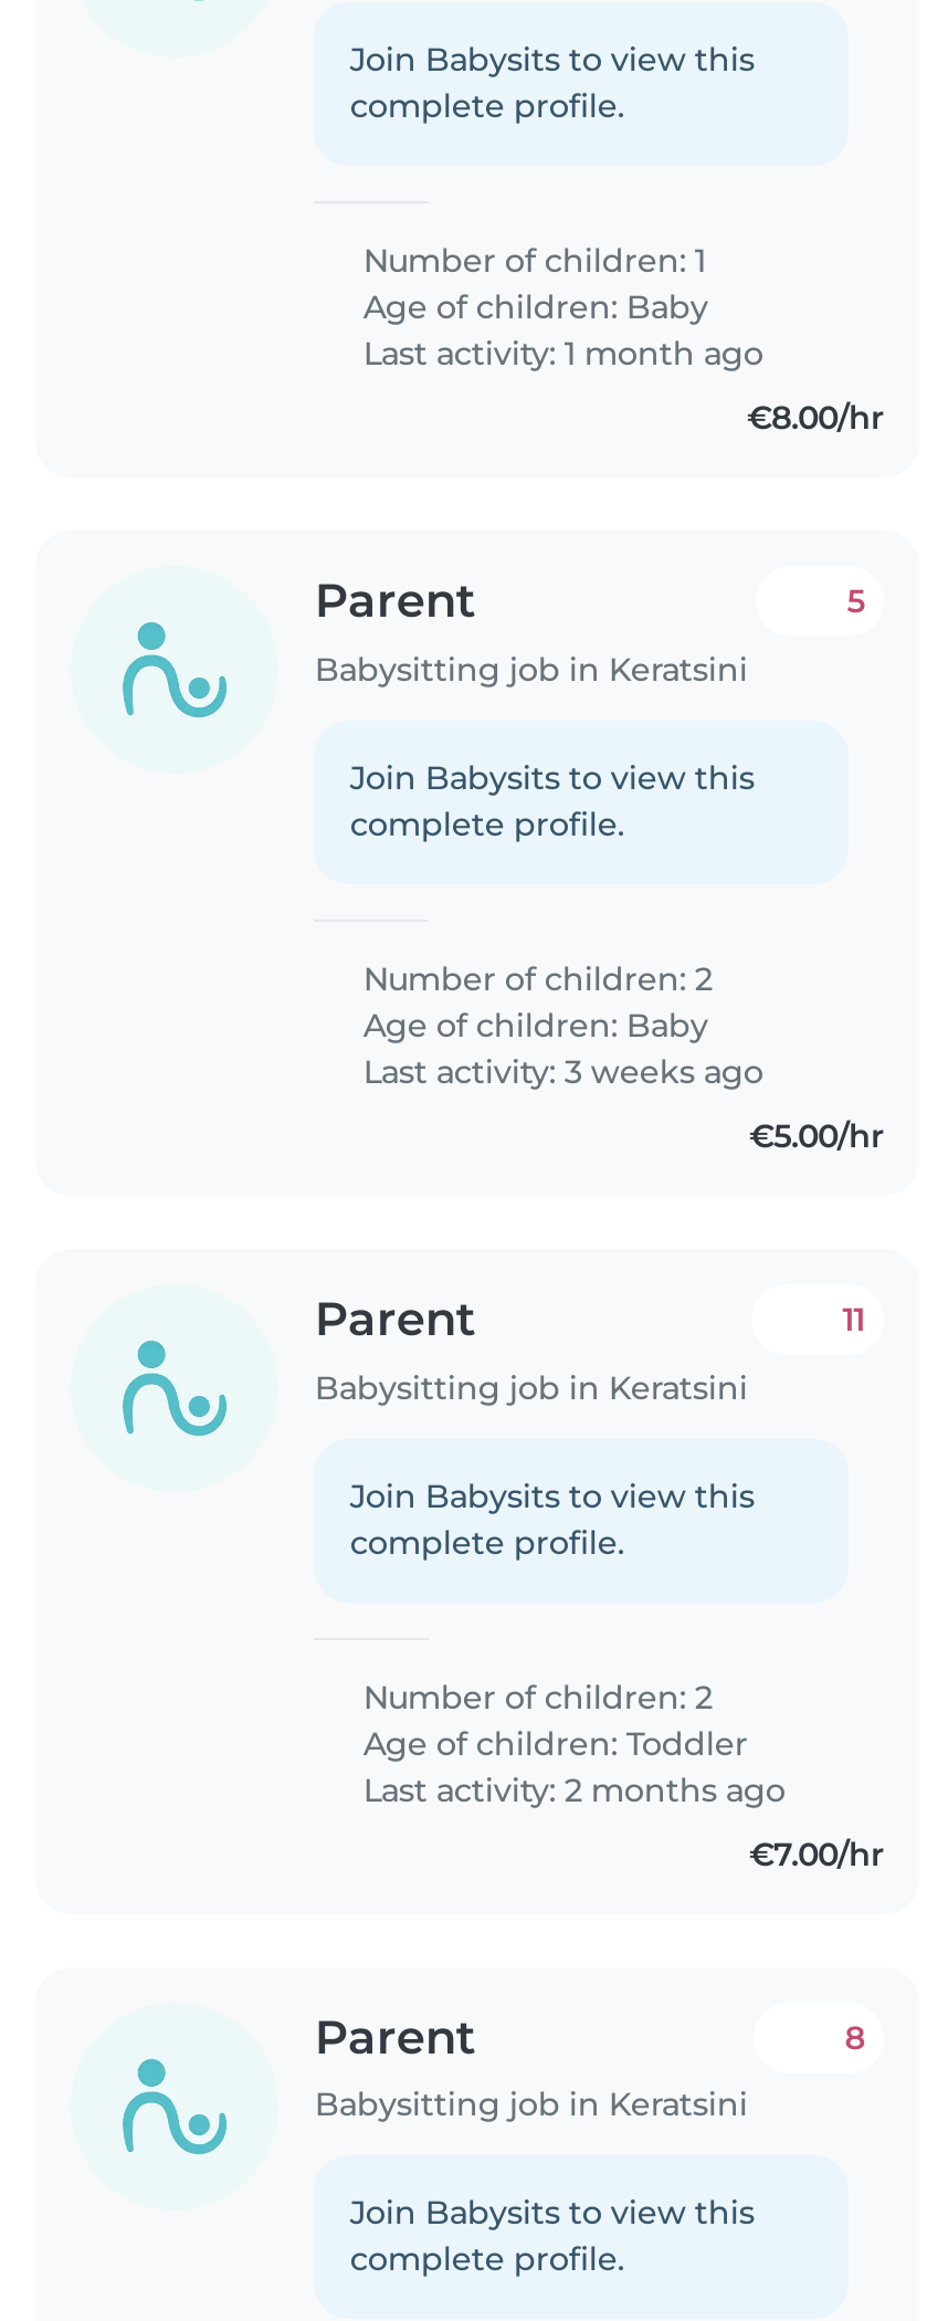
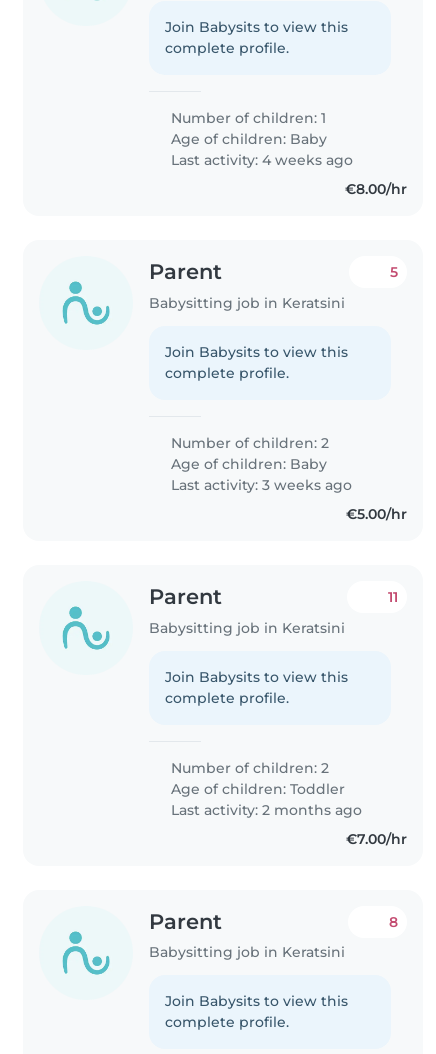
- Last activity: 1 month ago
+ Last activity: 4 weeks ago
